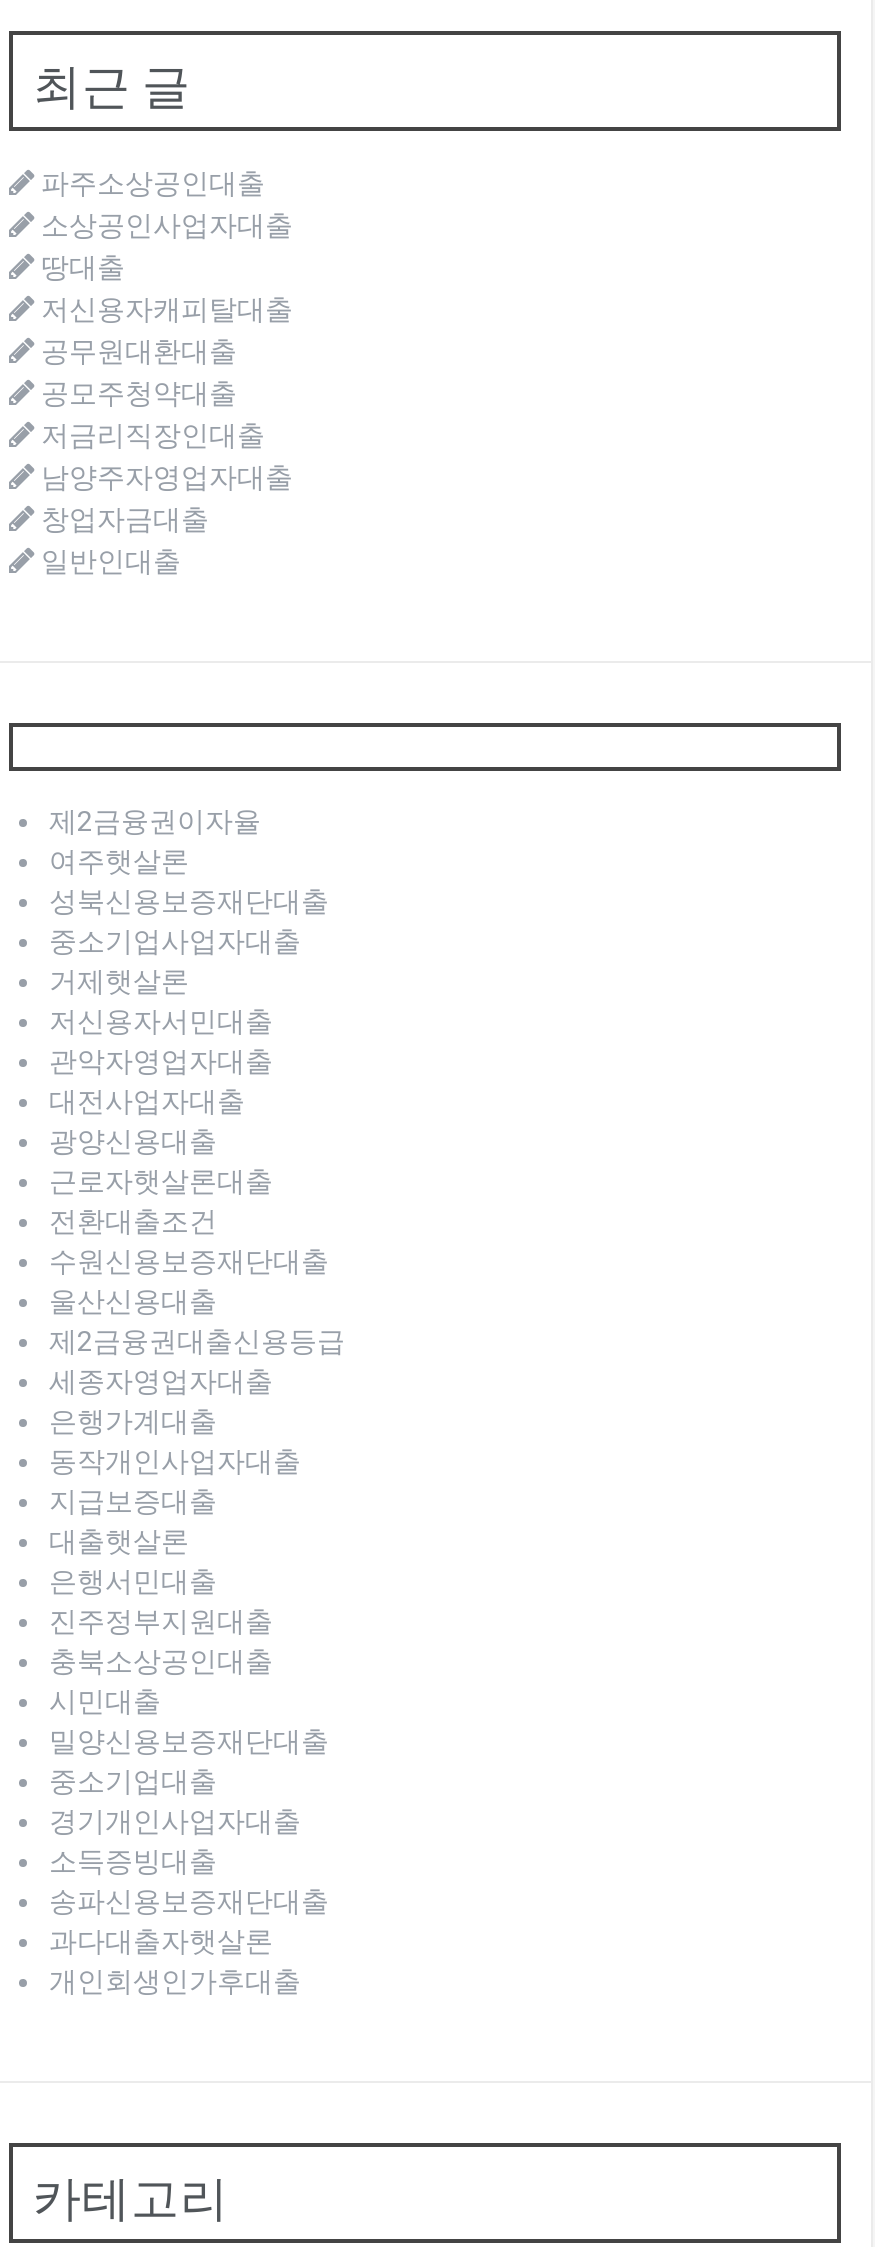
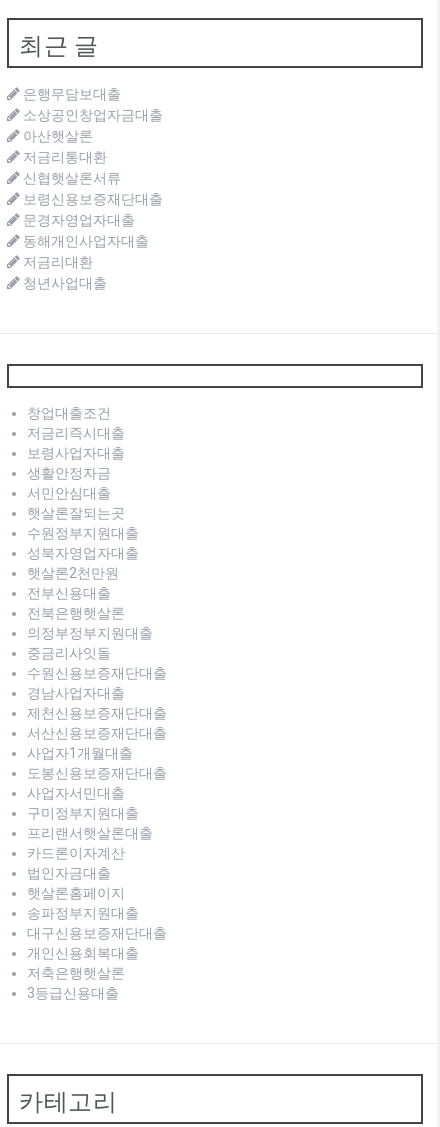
- 파주소상공인대출
- 소상공인사업자대출
- 땅대출
- 저신용자캐피탈대출
- 공무원대환대출
- 공모주청약대출
- 저금리직장인대출
- 남양주자영업자대출
- 창업자금대출
- 일반인대출
+ 은행무담보대출
+ 소상공인창업자금대출
+ 아산햇살론
+ 저금리통대환
+ 신협햇살론서류
+ 보령신용보증재단대출
+ 문경자영업자대출
+ 동해개인사업자대출
+ 저금리대환
+ 청년사업대출

- 제2금융권이자율
- 여주햇살론
- 성북신용보증재단대출
- 중소기업사업자대출
- 거제햇살론
- 저신용자서민대출
- 관악자영업자대출
- 대전사업자대출
- 광양신용대출
- 근로자햇살론대출
- 전환대출조건
+ 창업대출조건
+ 저금리즉시대출
+ 보령사업자대출
+ 생활안정자금
+ 서민안심대출
+ 햇살론잘되는곳
+ 수원정부지원대출
+ 성북자영업자대출
+ 햇살론2천만원
+ 전부신용대출
+ 전북은행햇살론
+ 의정부정부지원대출
+ 중금리사잇돌

moved down: 수원신용보증재단대출

- 울산신용대출
- 제2금융권대출신용등급
- 세종자영업자대출
- 은행가계대출
- 동작개인사업자대출
- 지급보증대출
- 대출햇살론
- 은행서민대출
- 진주정부지원대출
- 충북소상공인대출
- 시민대출
- 밀양신용보증재단대출
- 중소기업대출
- 경기개인사업자대출
- 소득증빙대출
- 송파신용보증재단대출
- 과다대출자햇살론
- 개인회생인가후대출
+ 경남사업자대출
+ 제천신용보증재단대출
+ 서산신용보증재단대출
+ 사업자1개월대출
+ 도봉신용보증재단대출
+ 사업자서민대출
+ 구미정부지원대출
+ 프리랜서햇살론대출
+ 카드론이자계산
+ 법인자금대출
+ 햇살론홈페이지
+ 송파정부지원대출
+ 대구신용보증재단대출
+ 개인신용회복대출
+ 저축은행햇살론
+ 3등급신용대출
